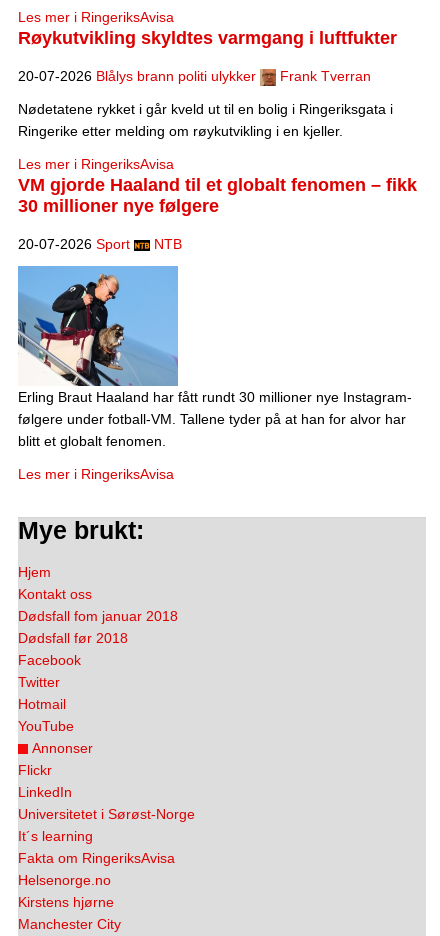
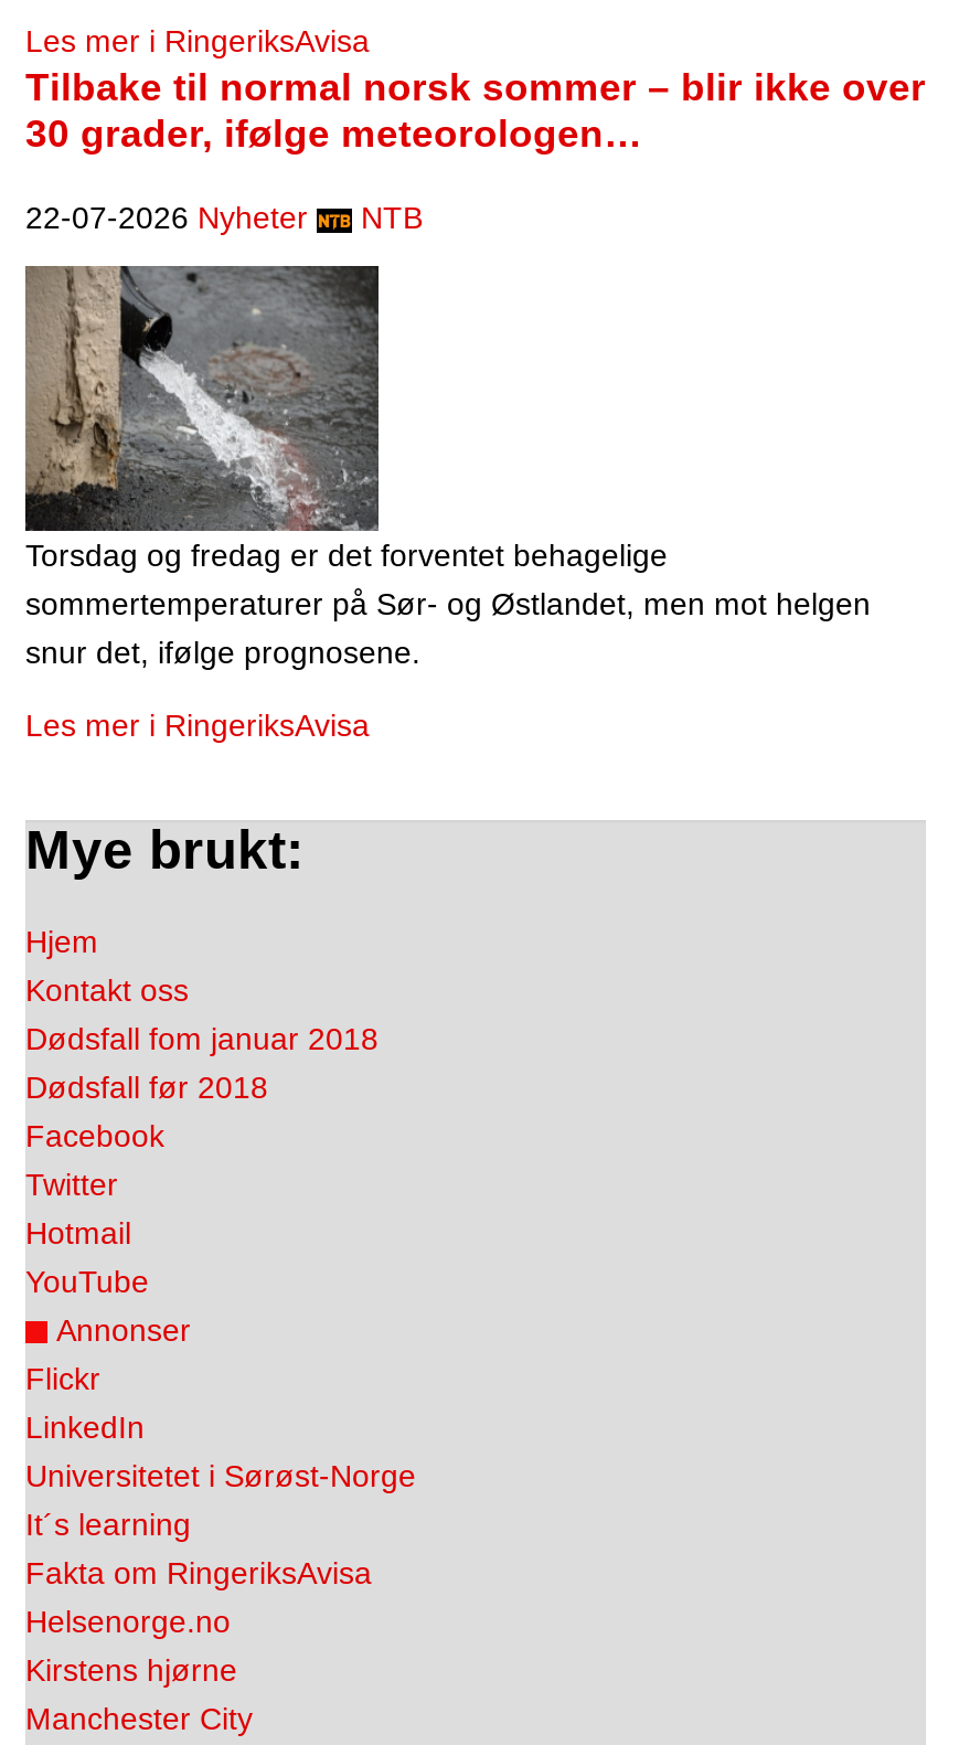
- Røykutvikling skyldtes varmgang i luftfukter
- 20-07-2026 Blålys brann politi ulykker
- Frank Tverran
- Nødetatene rykket i går kveld ut til en bolig i Ringeriksgata i
- Ringerike etter melding om røykutvikling i en kjeller.
- Les mer i RingeriksAvisa
- VM gjorde Haaland til et globalt fenomen – fikk
- 30 millioner nye følgere
- 20-07-2026 Sport
+ Tilbake til normal norsk sommer – blir ikke over
+ 30 grader, ifølge meteorologen…
+ 22-07-2026 Nyheter

- [image]
- Erling Braut Haaland har fått rundt 30 millioner nye Instagram-
- følgere under fotball-VM. Tallene tyder på at han for alvor har
- blitt et globalt fenomen.
+ [image]
+ Torsdag og fredag er det forventet behagelige
+ sommertemperaturer på Sør- og Østlandet, men mot helgen
+ snur det, ifølge prognosene.
